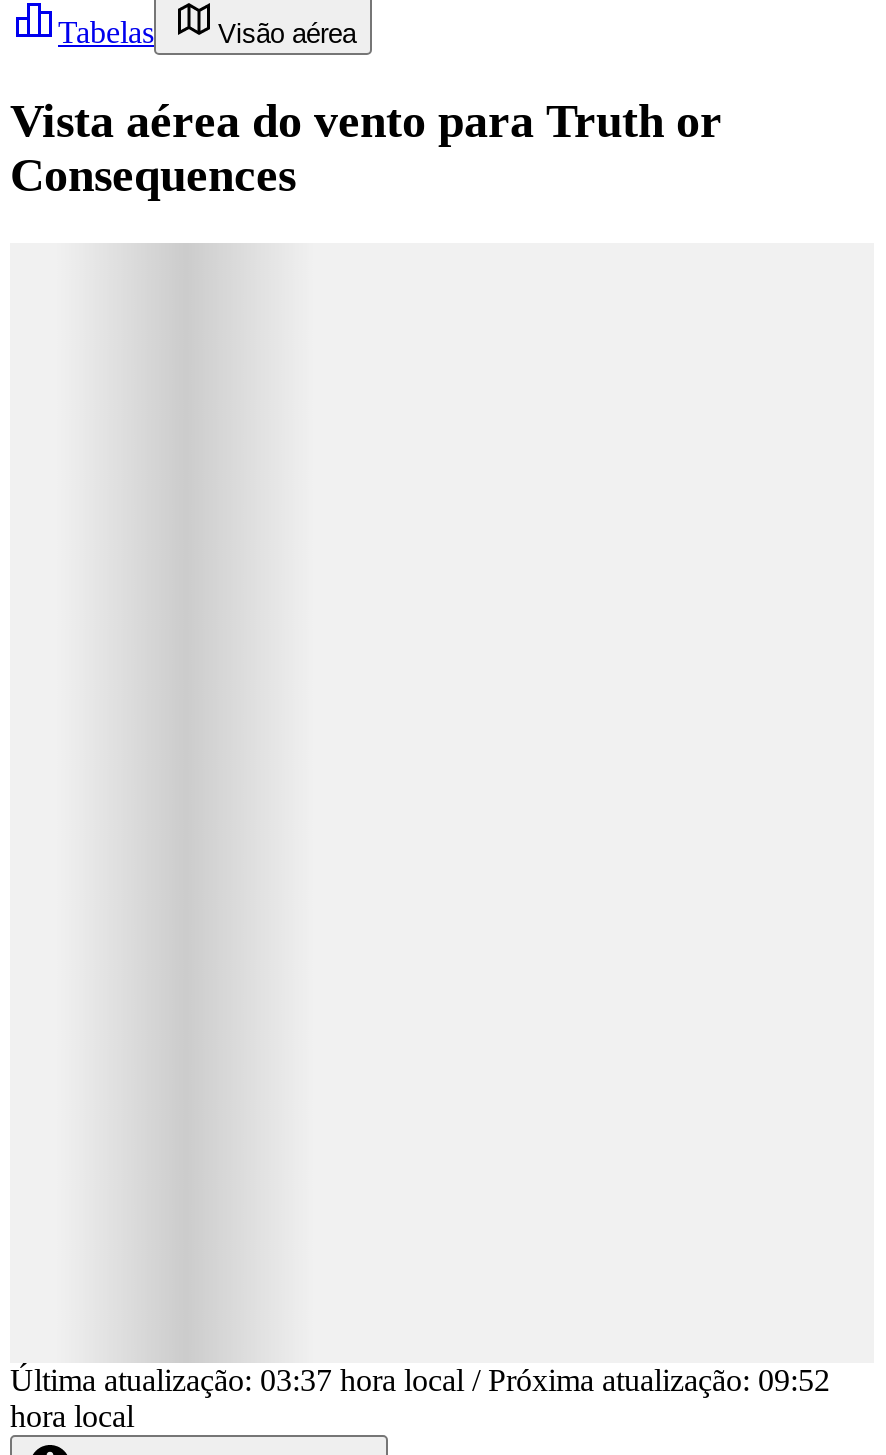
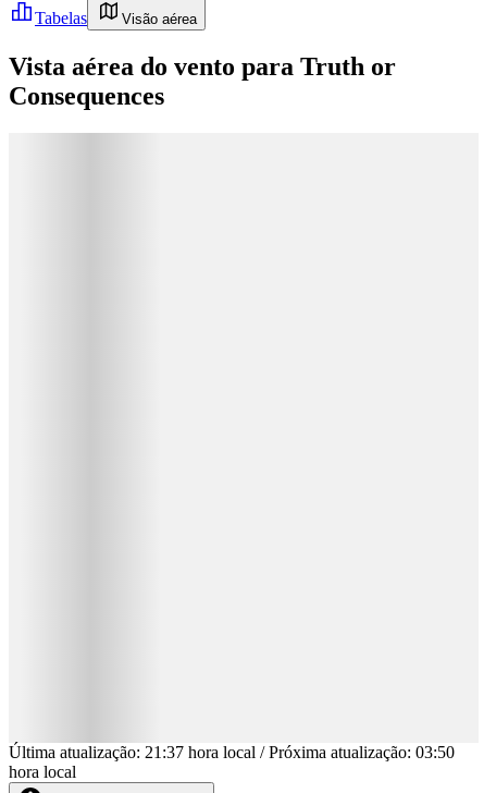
- Última atualização: 03:37 hora local / Próxima atualização: 09:52
+ Última atualização: 21:37 hora local / Próxima atualização: 03:50
